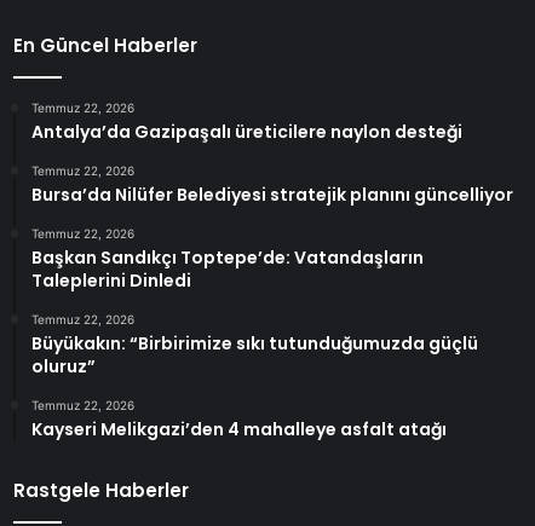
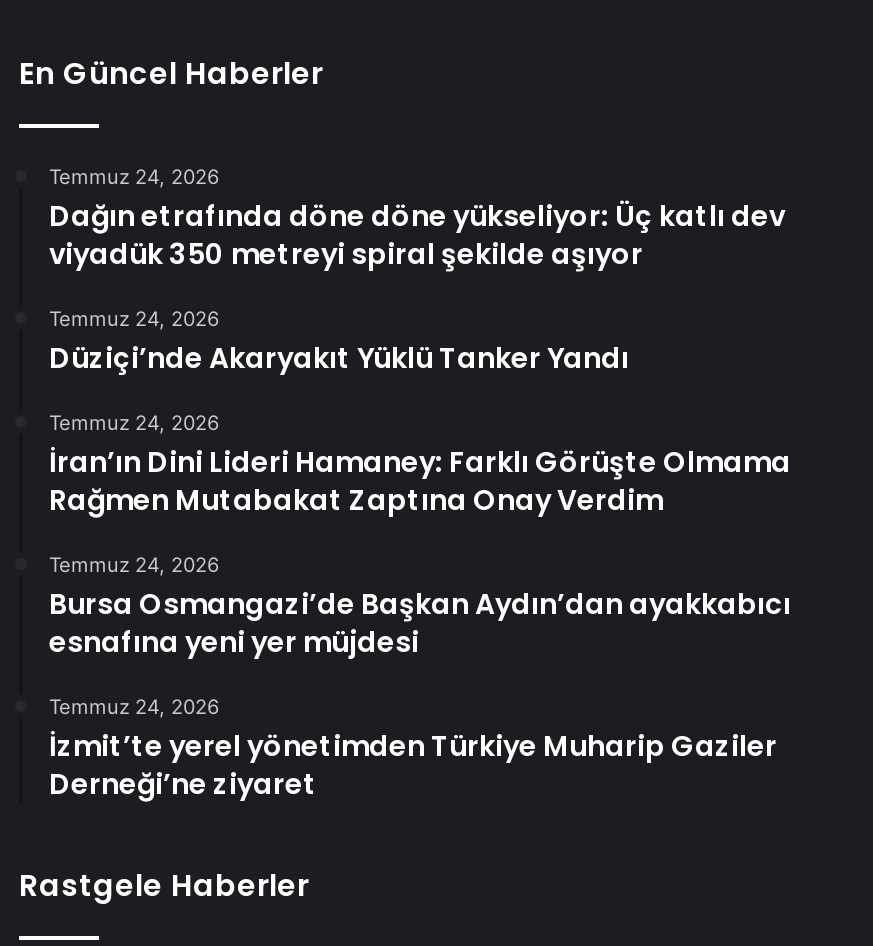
- Temmuz 22, 2026
- Antalya’da Gazipaşalı üreticilere naylon desteği
+ Temmuz 24, 2026
+ Dağın etrafında döne döne yükseliyor: Üç katlı dev
+ viyadük 350 metreyi spiral şekilde aşıyor

- Temmuz 22, 2026
- Bursa’da Nilüfer Belediyesi stratejik planını güncelliyor
+ Temmuz 24, 2026
+ Düziçi’nde Akaryakıt Yüklü Tanker Yandı

- Temmuz 22, 2026
- Başkan Sandıkçı Toptepe’de: Vatandaşların
- Taleplerini Dinledi
+ Temmuz 24, 2026
+ İran’ın Dini Lideri Hamaney: Farklı Görüşte Olmama
+ Rağmen Mutabakat Zaptına Onay Verdim

- Temmuz 22, 2026
- Büyükakın: “Birbirimize sıkı tutunduğumuzda güçlü
- oluruz”
+ Temmuz 24, 2026
+ Bursa Osmangazi’de Başkan Aydın’dan ayakkabıcı
+ esnafına yeni yer müjdesi

- Temmuz 22, 2026
- Kayseri Melikgazi’den 4 mahalleye asfalt atağı
+ Temmuz 24, 2026
+ İzmit’te yerel yönetimden Türkiye Muharip Gaziler
+ Derneği’ne ziyaret
